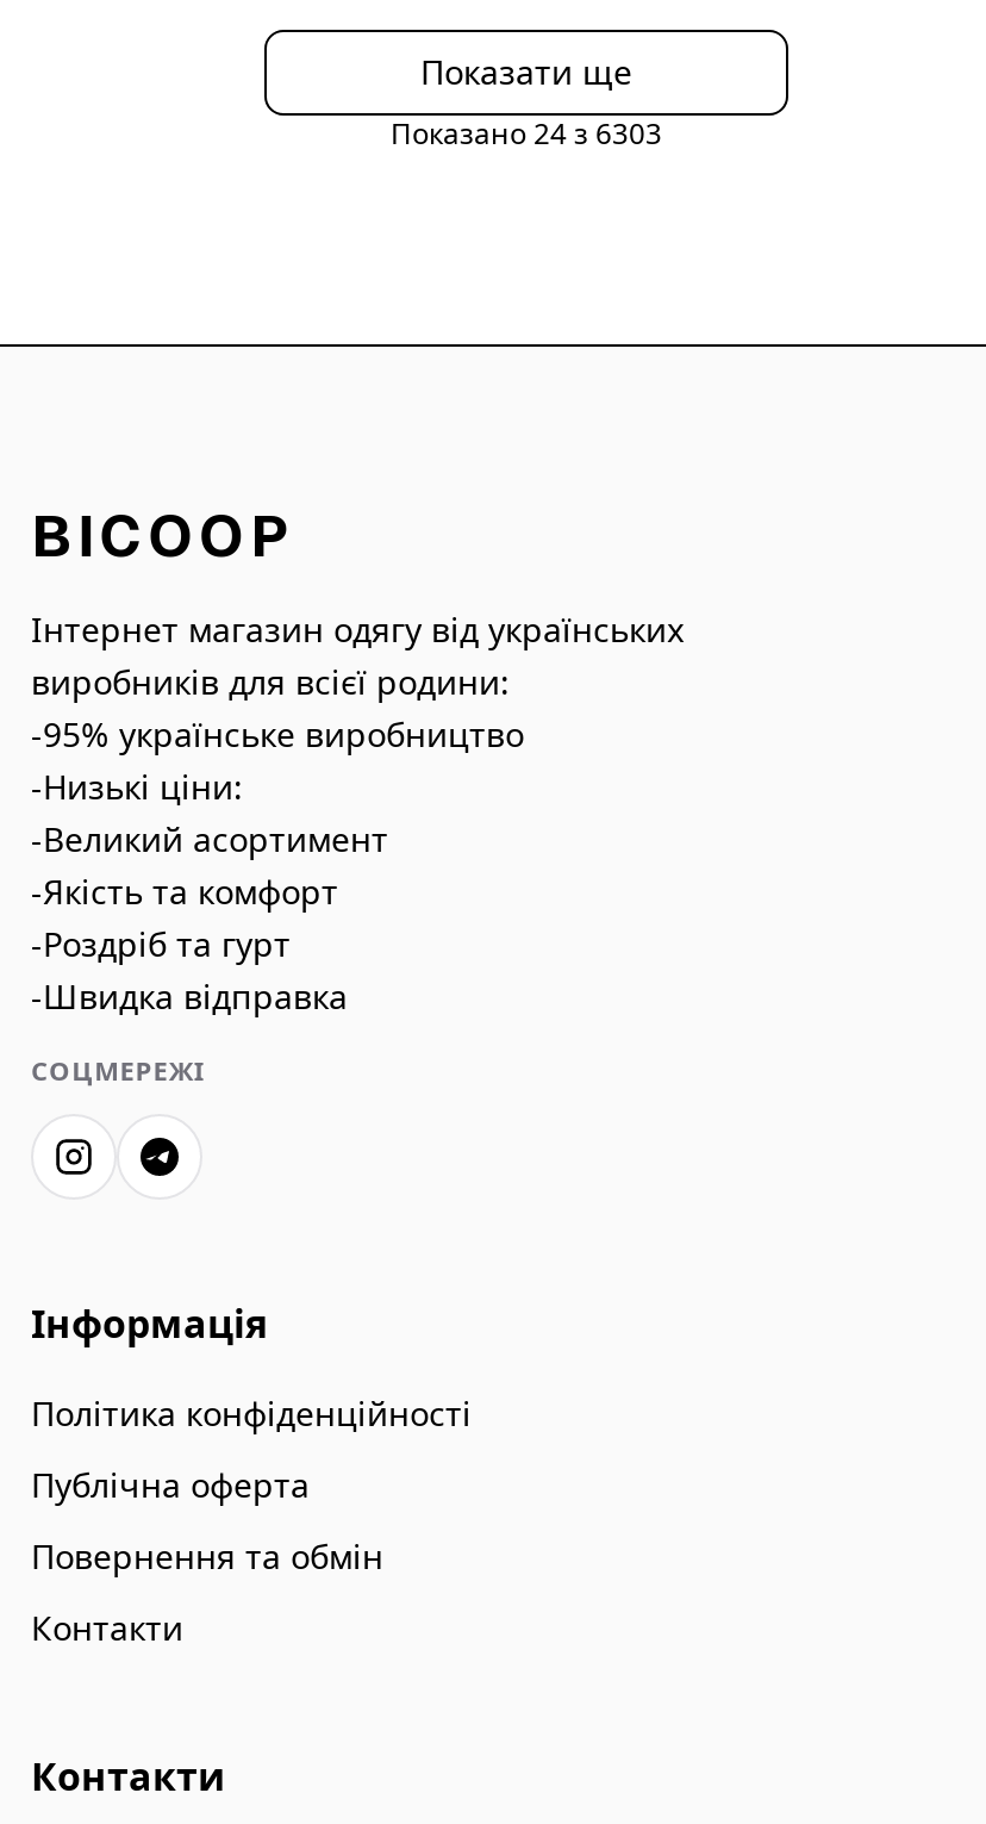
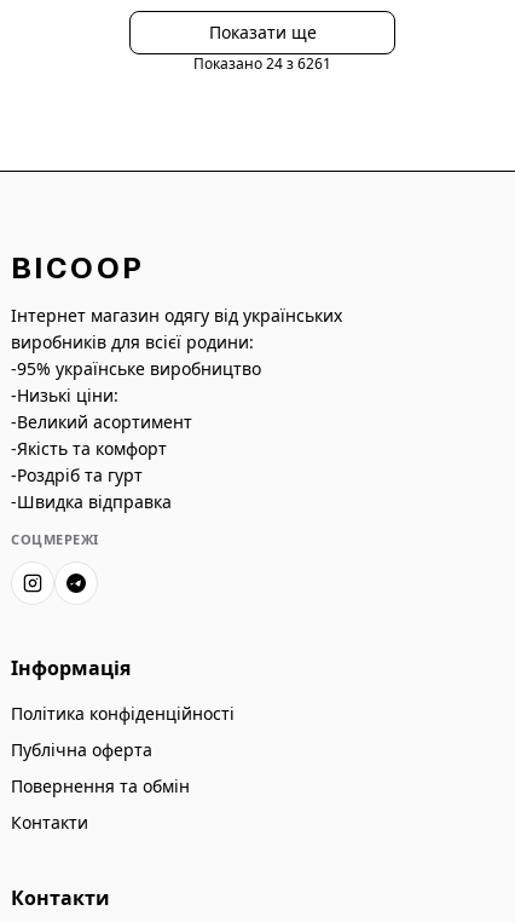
- Показано24з6303
+ Показано24з6261
